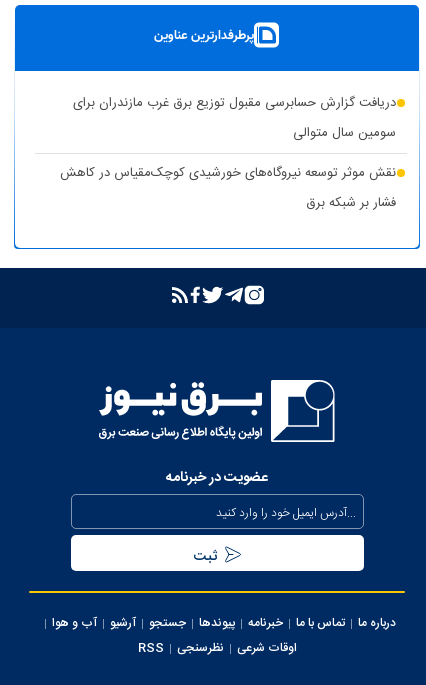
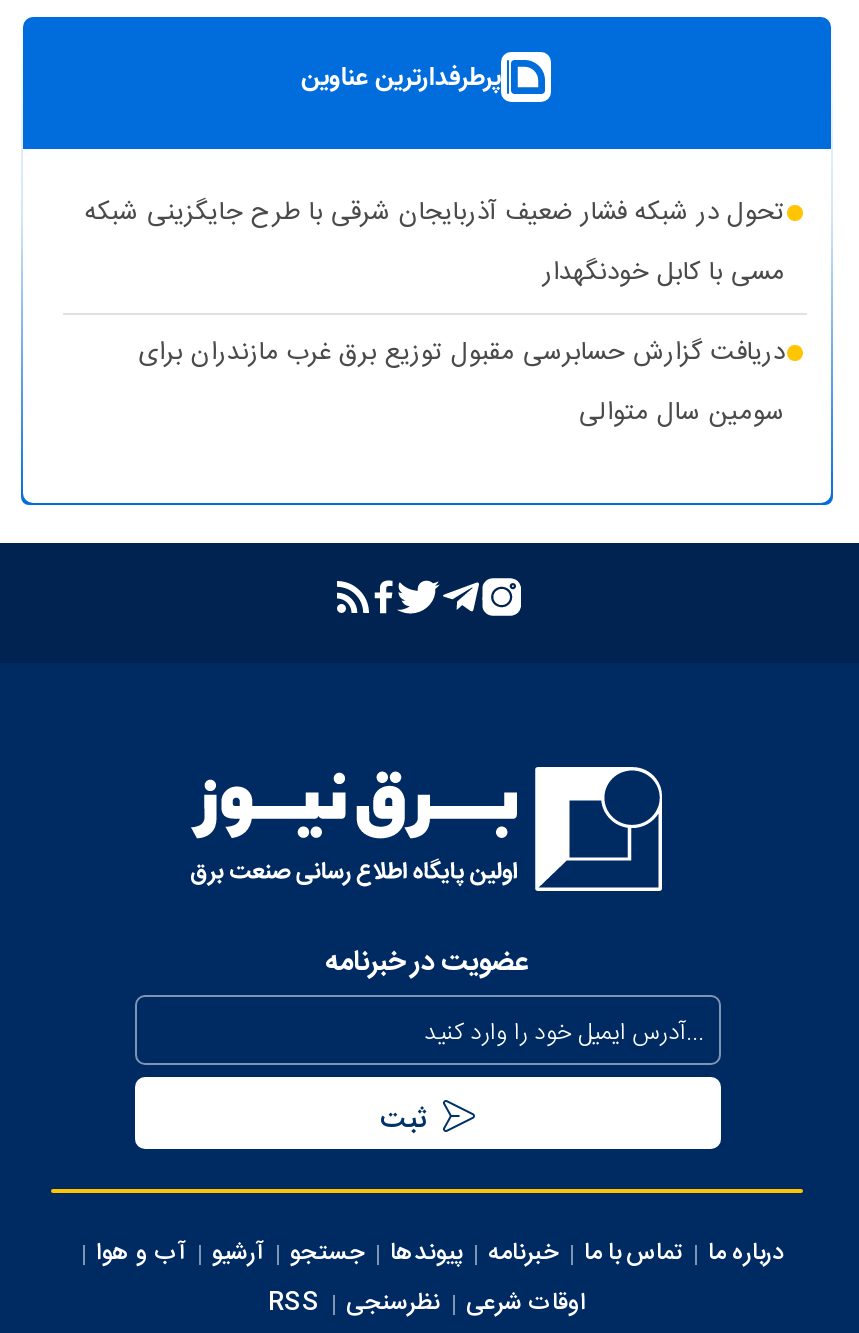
+ تحول در شبکه فشار ضعیف آذربایجان شرقی با طرح جایگزینی شبکه
+ مسی با کابل خودنگهدار

moved down: دریافت گزارش حسابرسی مقبول توزیع برق غرب مازندران برای | سومین سال متوالی

- نقش موثر توسعه نیروگاه‌های خورشیدی کوچک‌مقیاس در کاهش
- فشار بر شبکه برق
